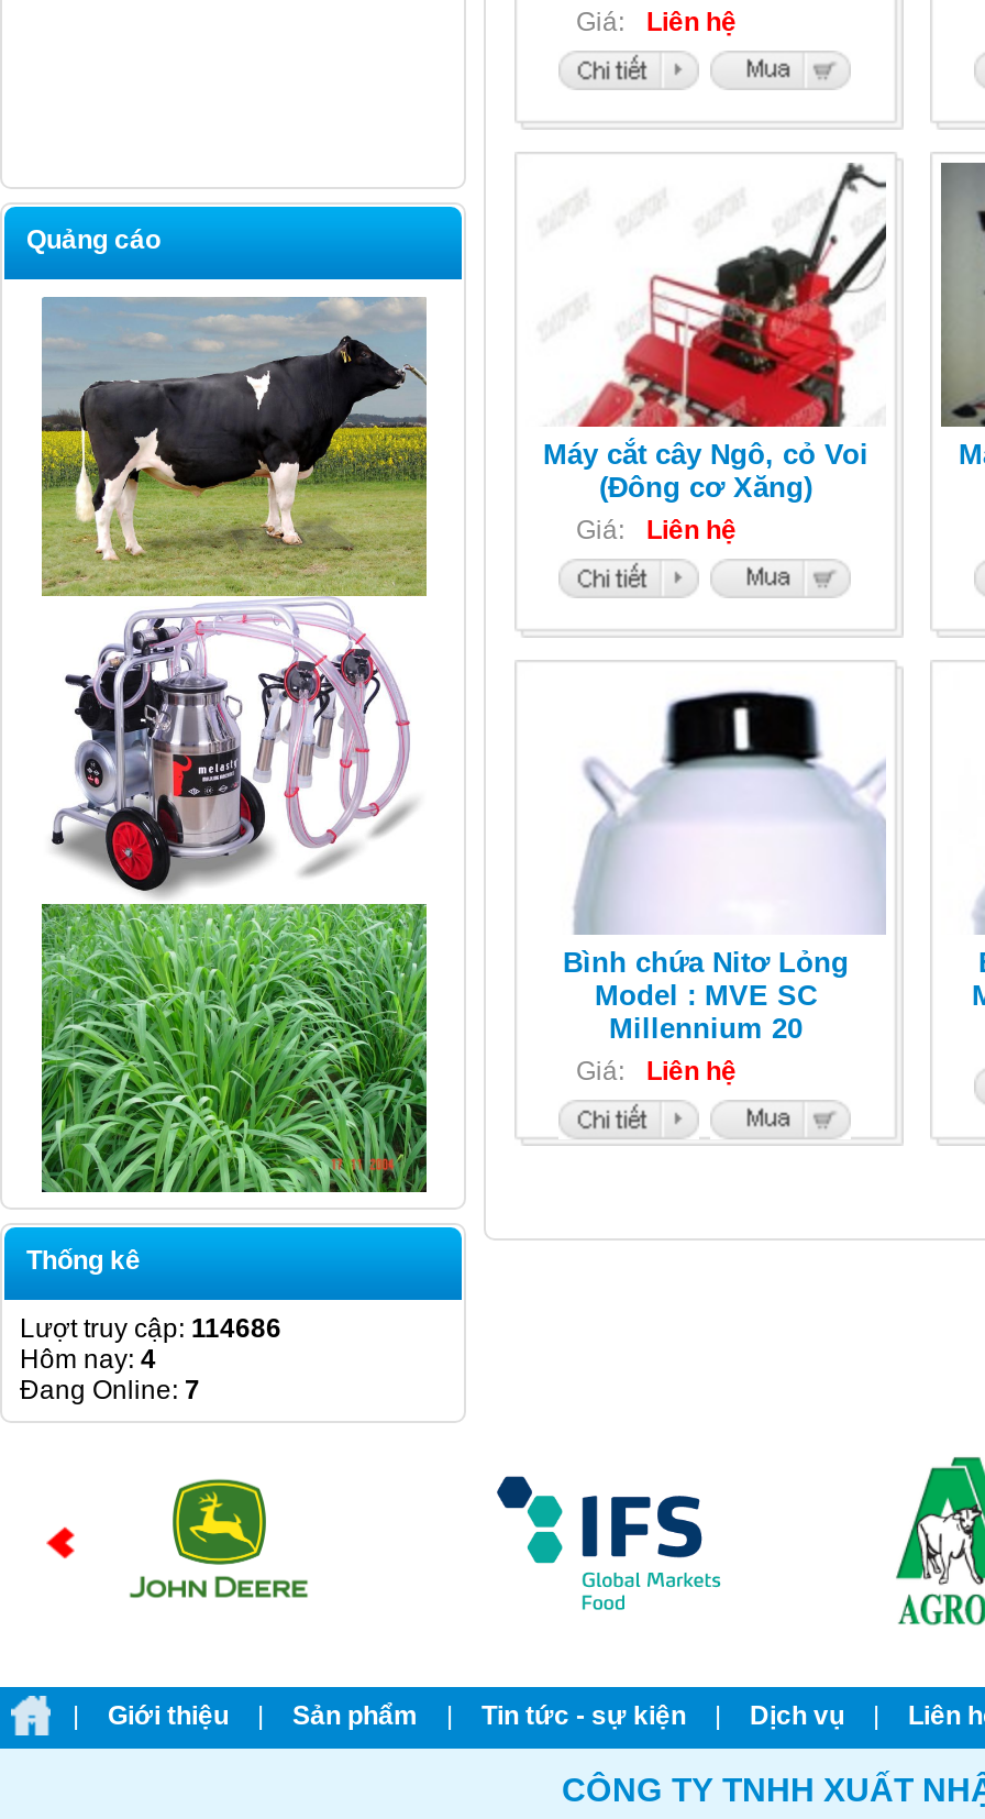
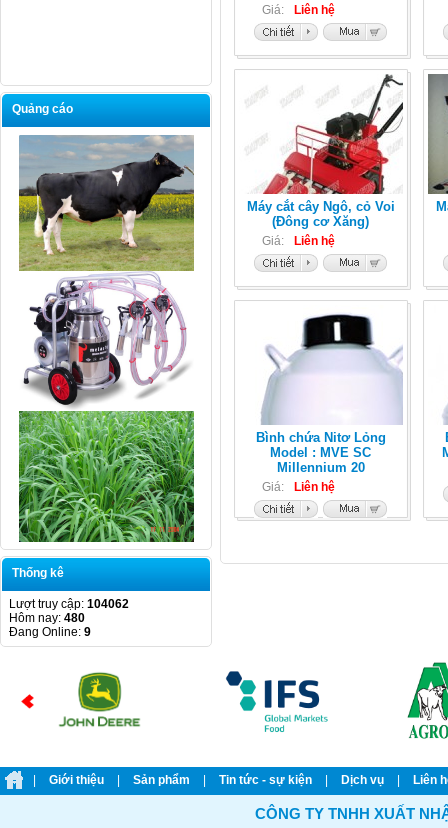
- Lượt truy cập: 114686
+ Lượt truy cập: 104062

- Hôm nay: 4
+ Hôm nay: 480

- Đang Online: 7
+ Đang Online: 9
